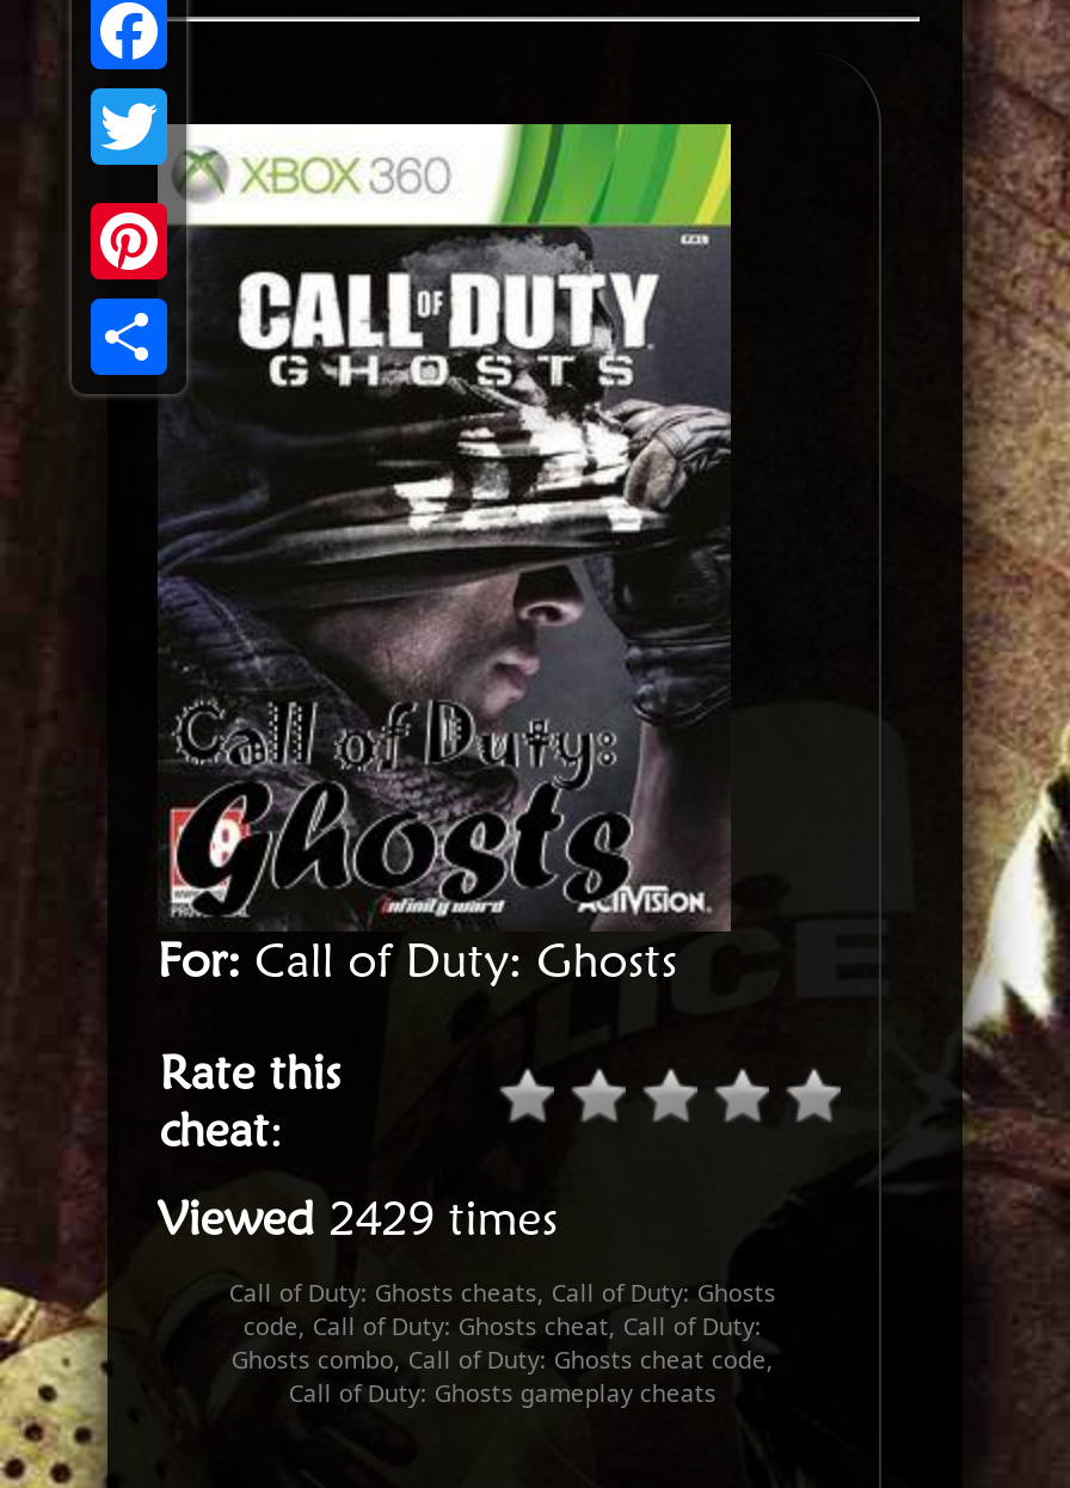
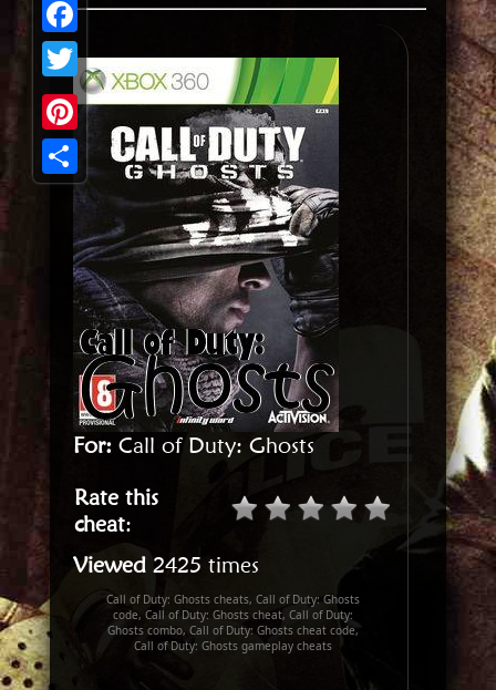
- [image]
+ [image]

- Viewed 2429 times
+ Viewed 2425 times
